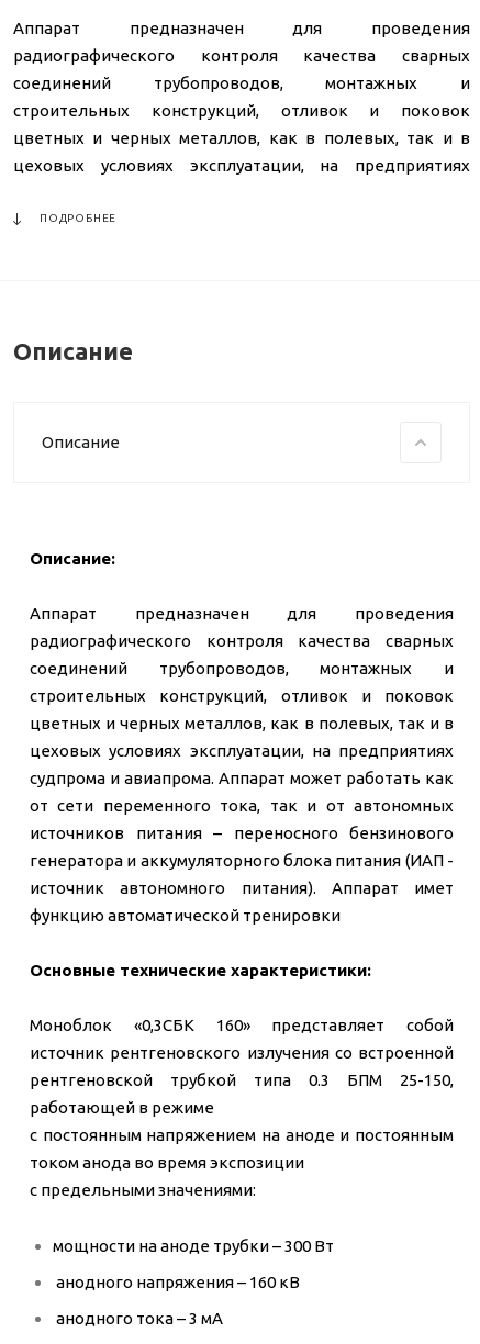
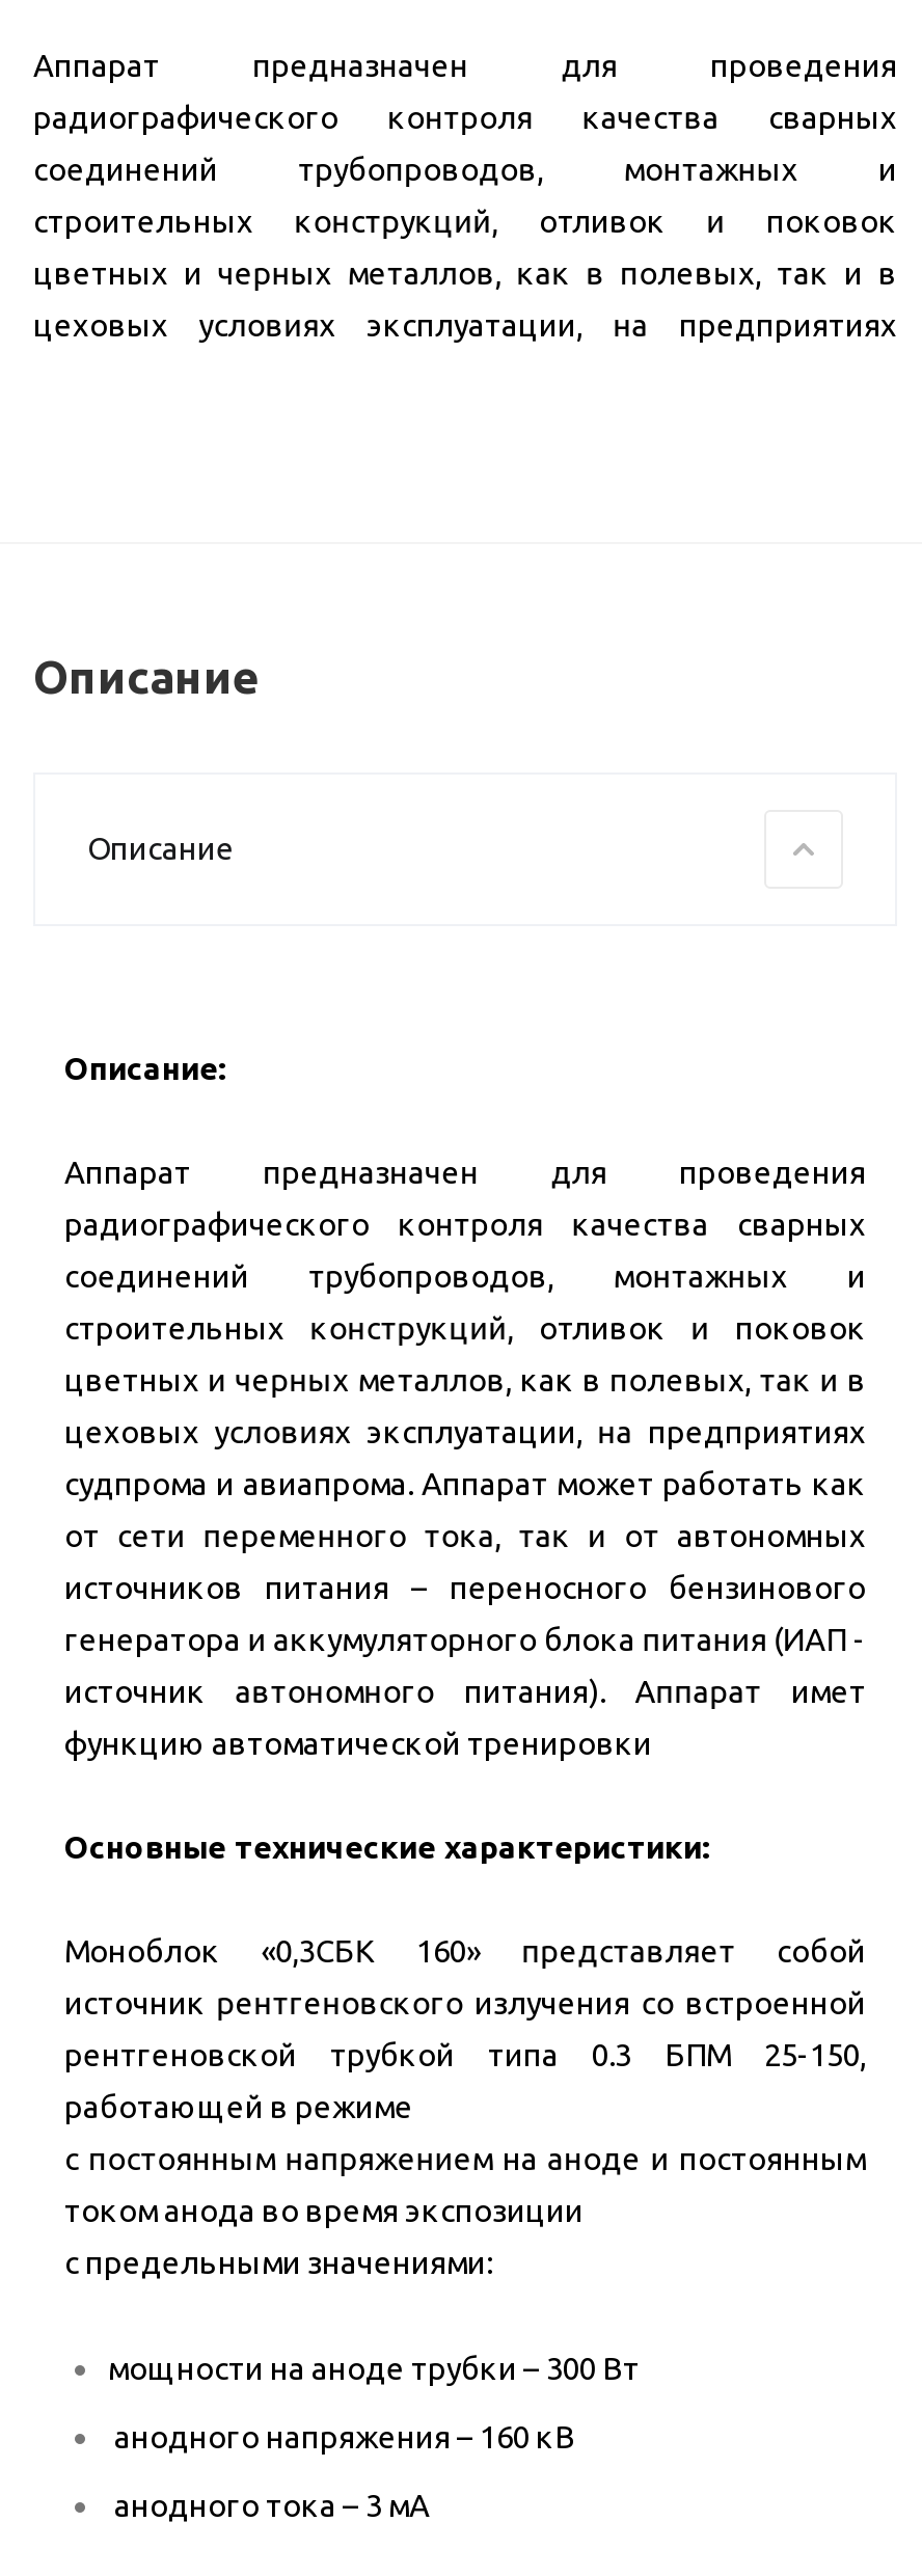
- ПОДРОБНЕЕ
